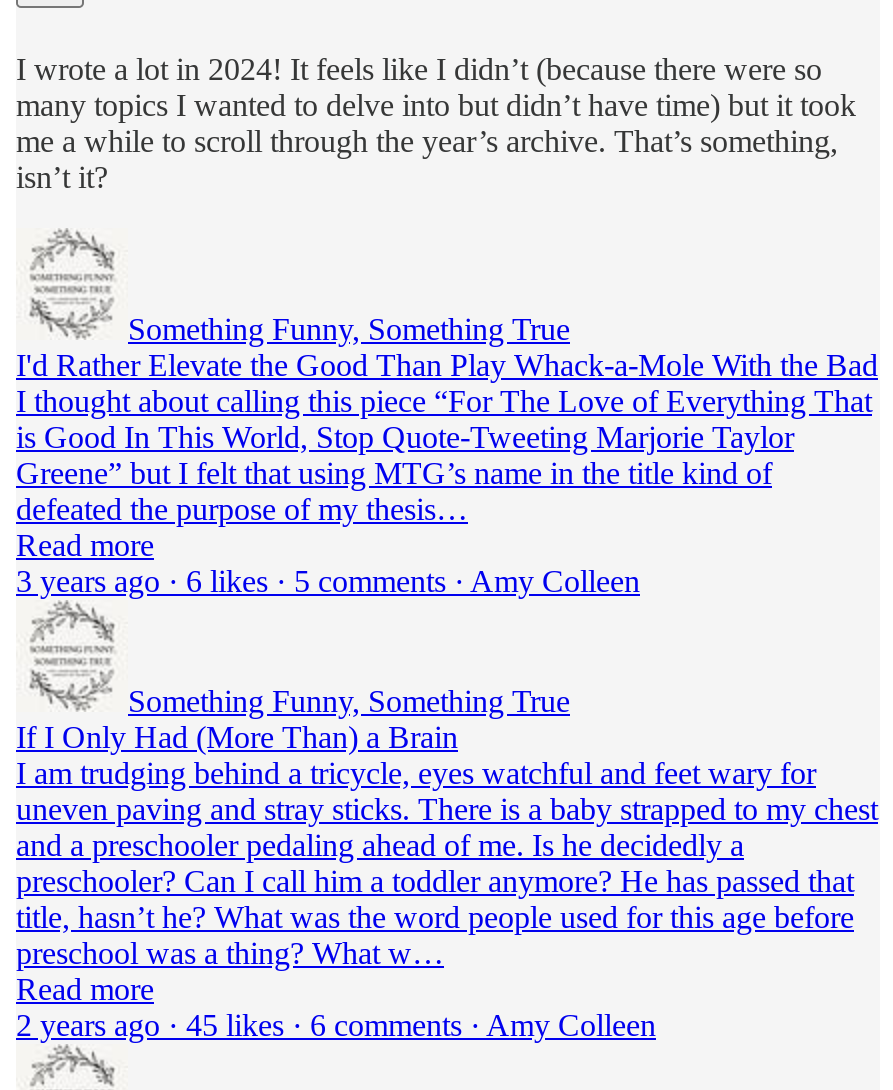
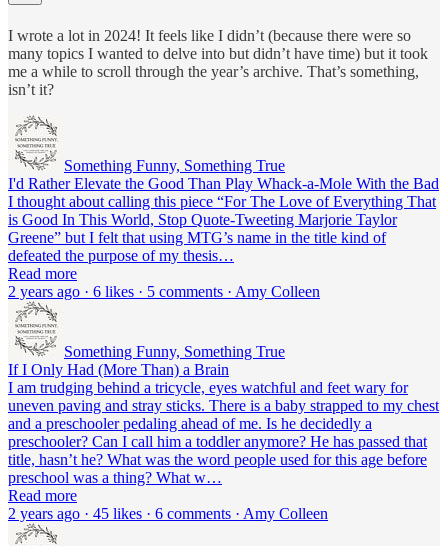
- 3 years ago · 6 likes · 5 comments · Amy Colleen
+ 2 years ago · 6 likes · 5 comments · Amy Colleen
